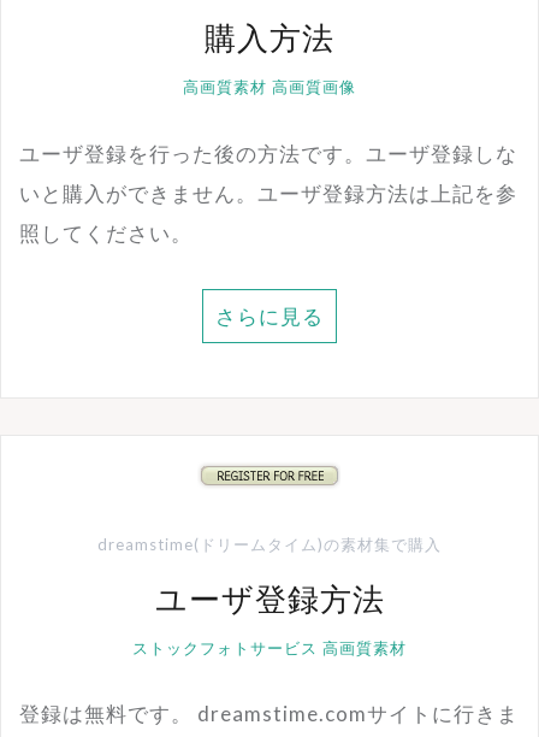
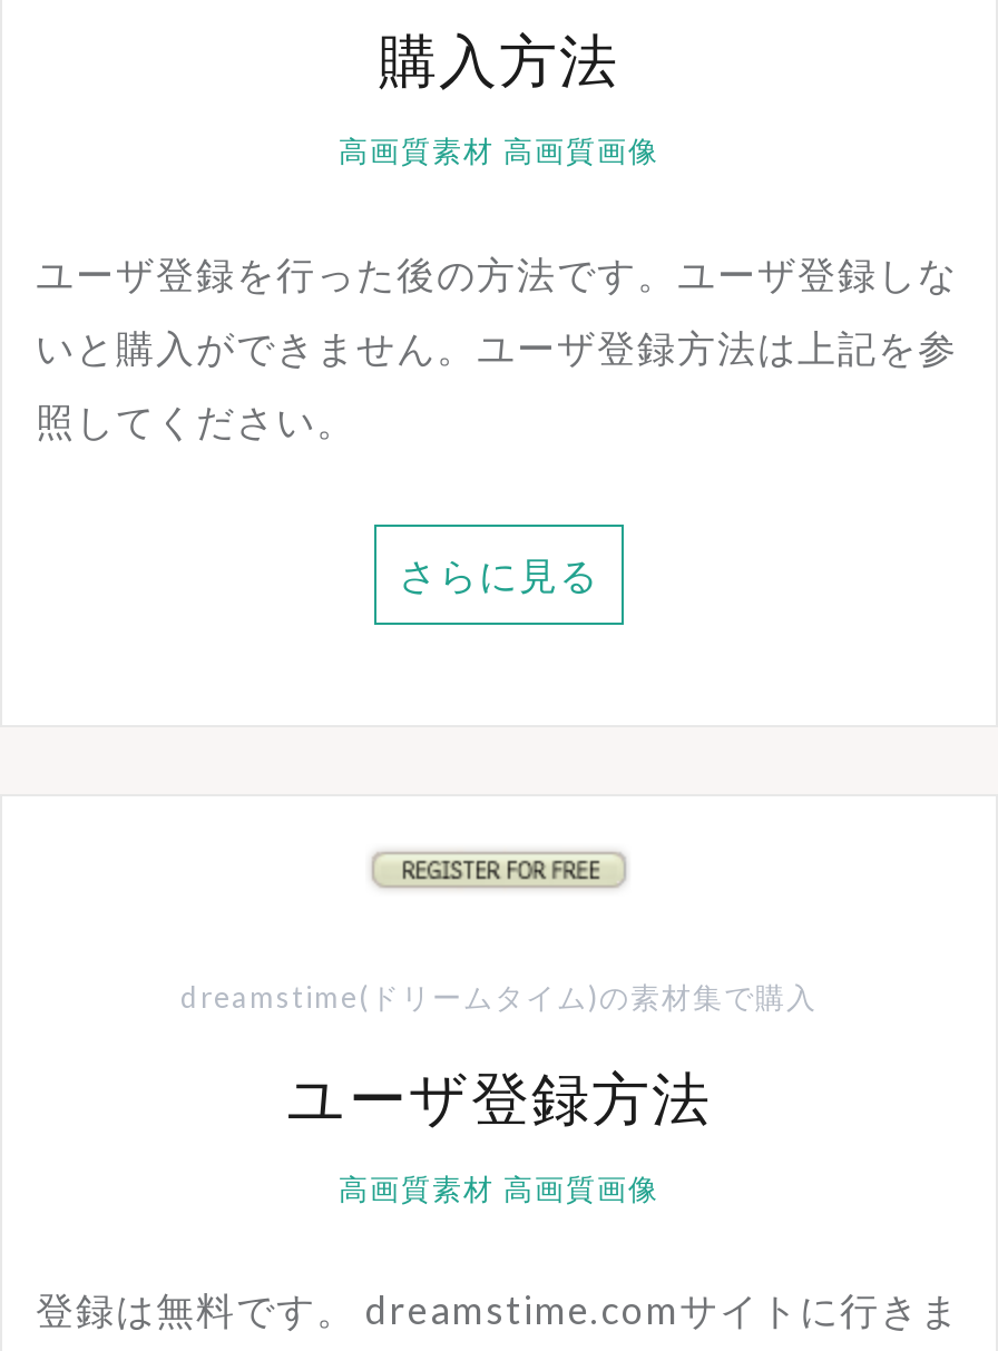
- ストックフォトサービス 高画質素材
+ 高画質素材 高画質画像
